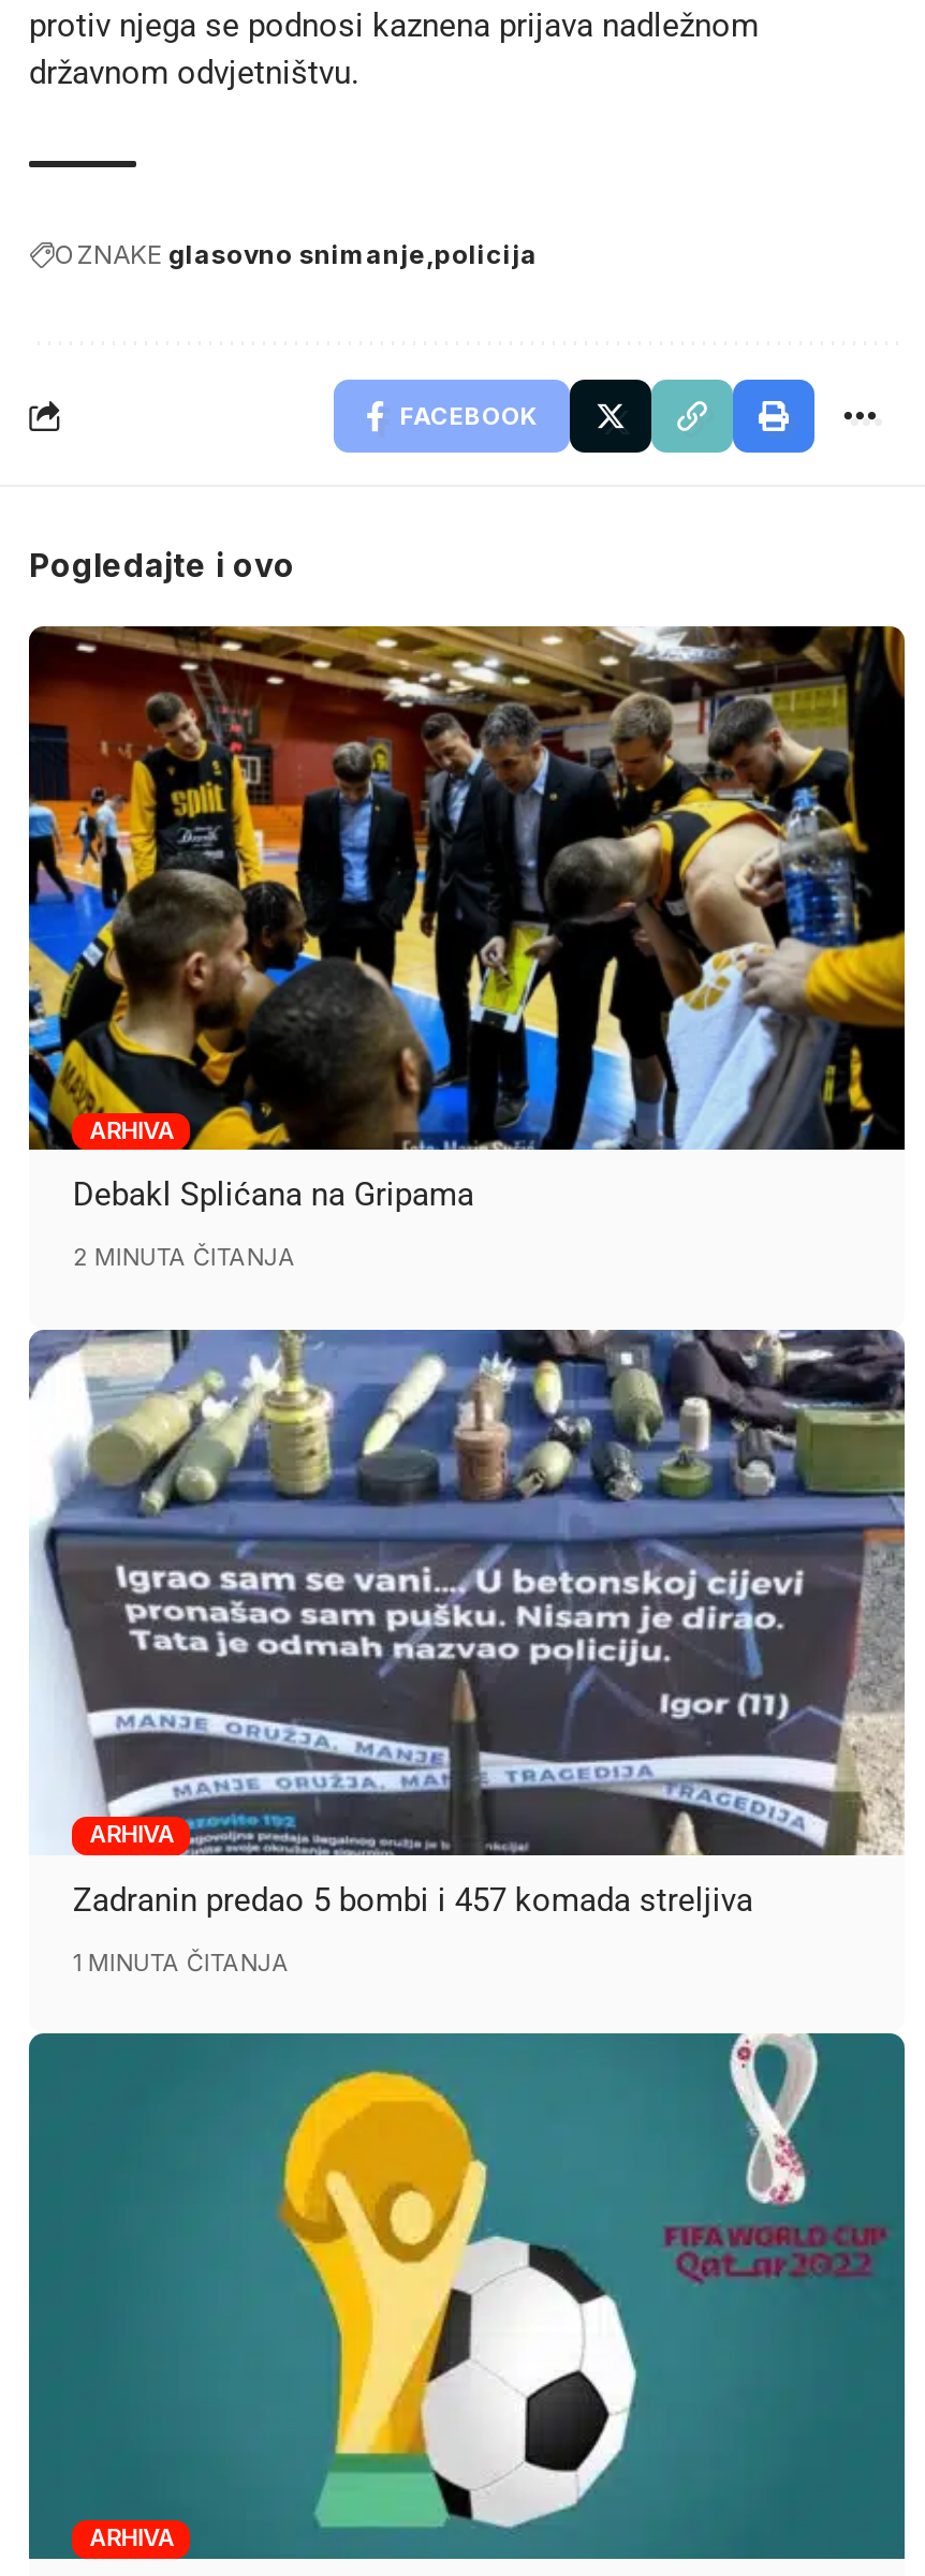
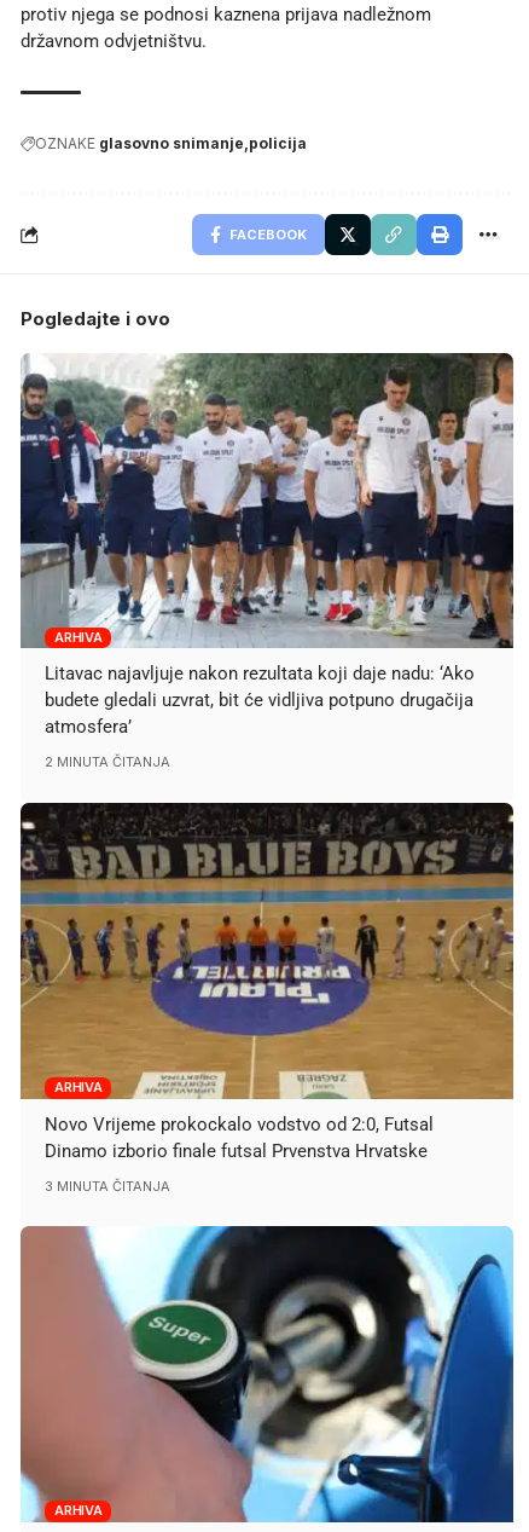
- [image]
- Debakl Splićana na Gripama
+ [image]
+ Litavac najavljuje nakon rezultata koji daje nadu: ‘Ako
+ budete gledali uzvrat, bit će vidljiva potpuno drugačija
+ atmosfera’

- [image]
- Zadranin predao 5 bombi i 457 komada streljiva
+ [image]
+ Novo Vrijeme prokockalo vodstvo od 2:0, Futsal
+ Dinamo izborio finale futsal Prvenstva Hrvatske

- 1 MINUTA ČITANJA
+ 3 MINUTA ČITANJA

- [image]
+ [image]
